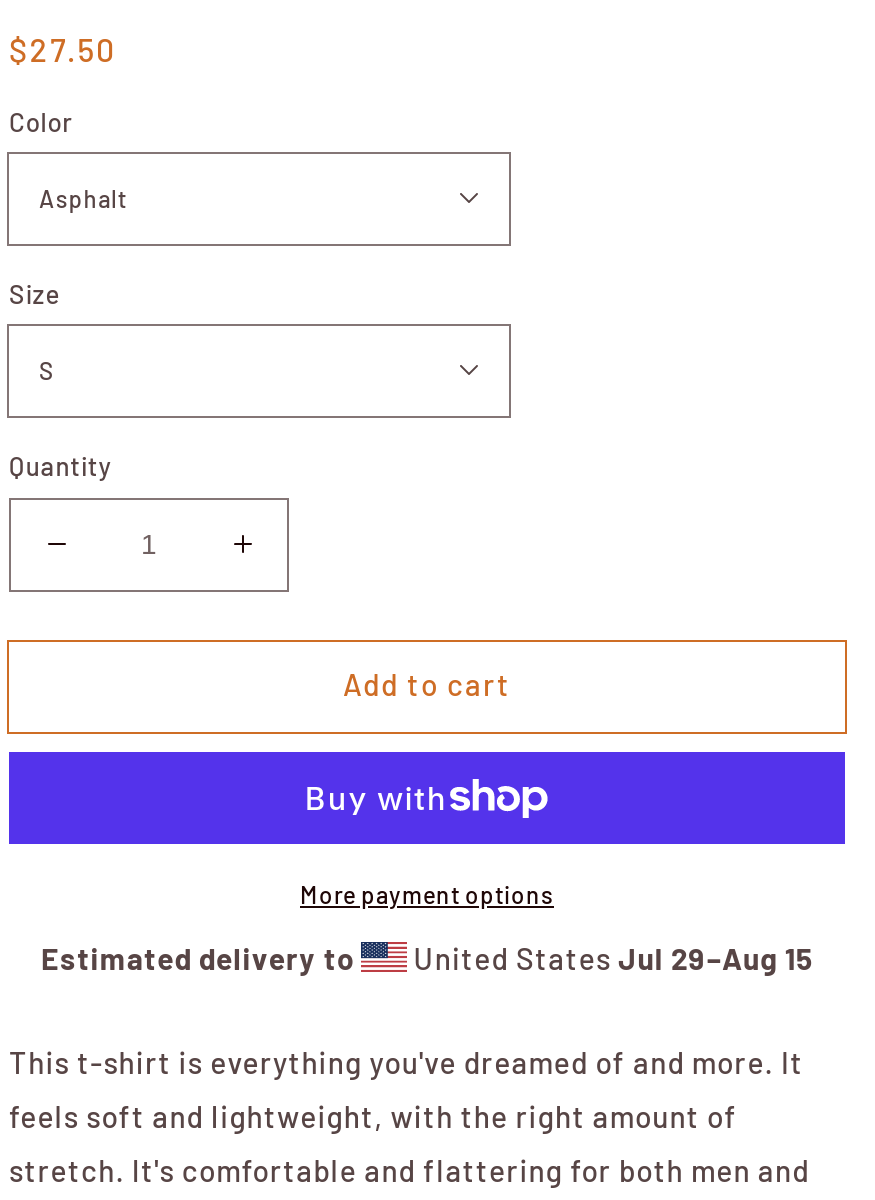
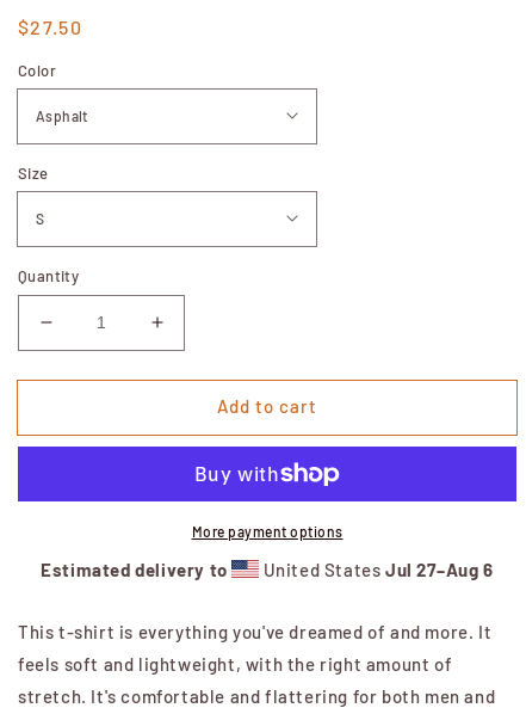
- United States Jul 29–Aug 15
+ United States Jul 27–Aug 6
